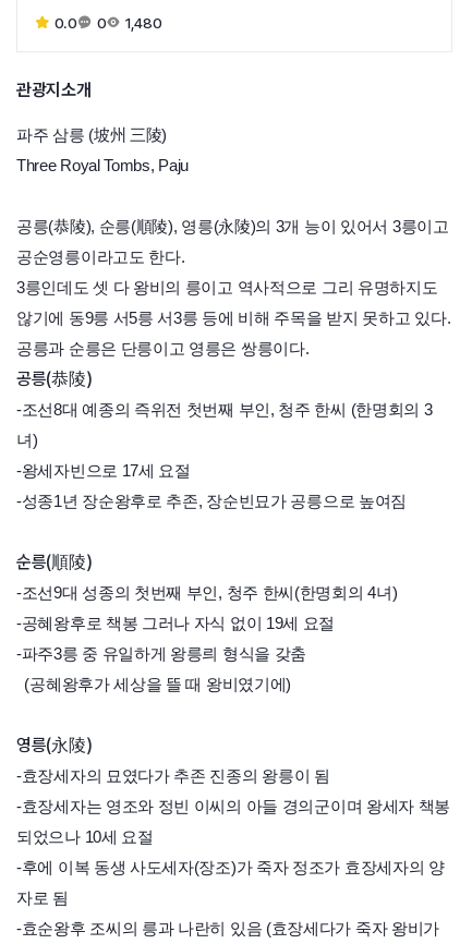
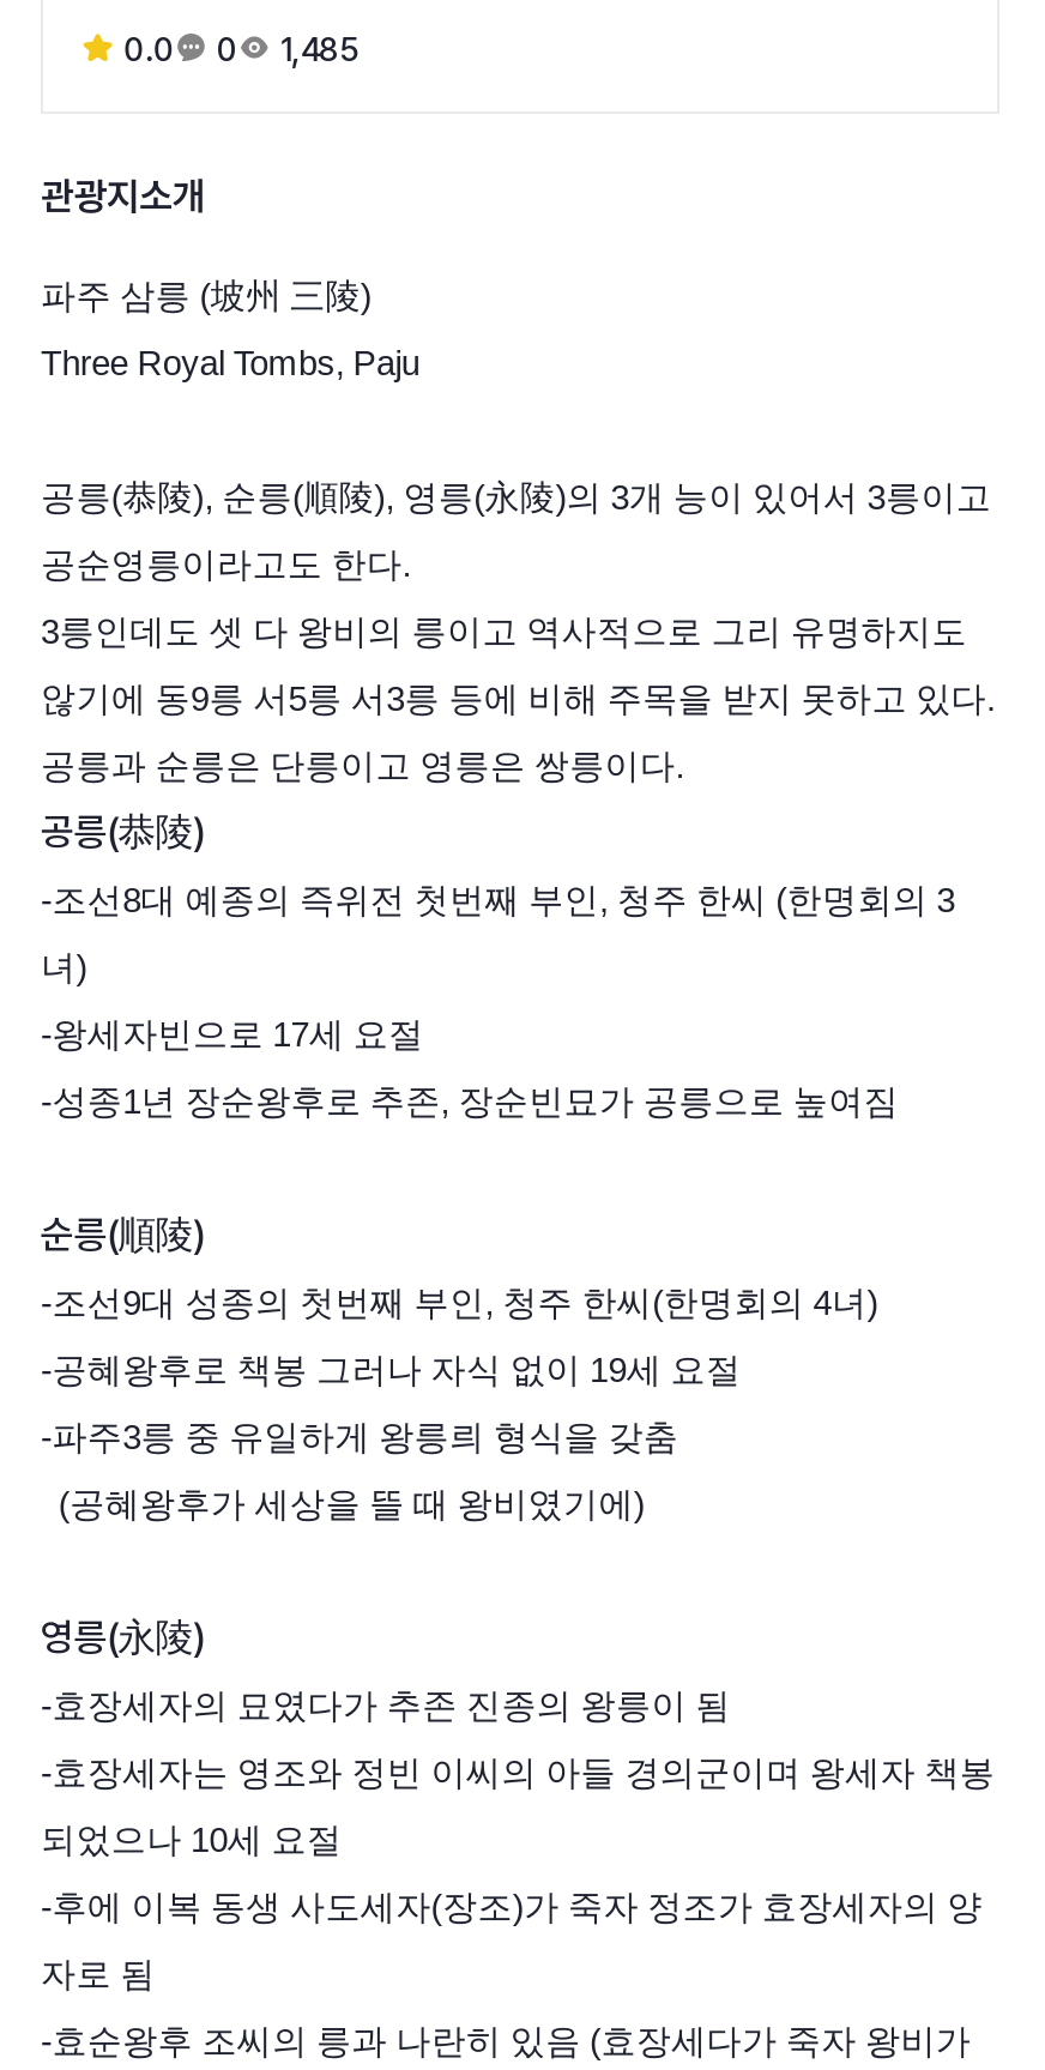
- 0.0 0 1,480
+ 0.0 0 1,485
